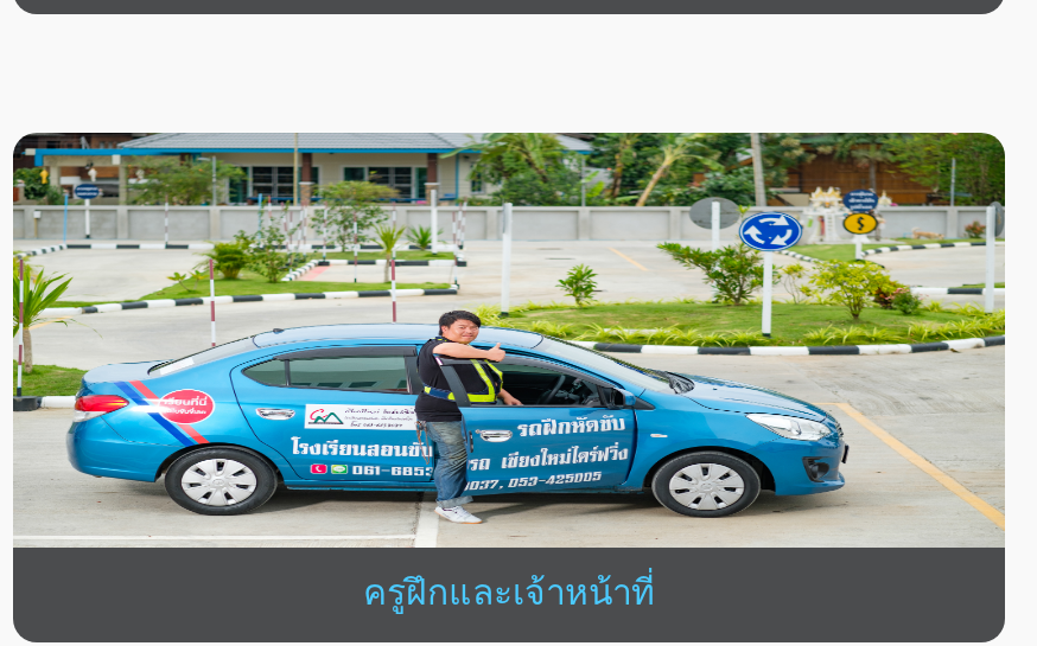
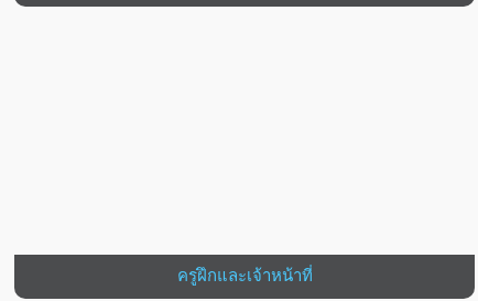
- [image]
